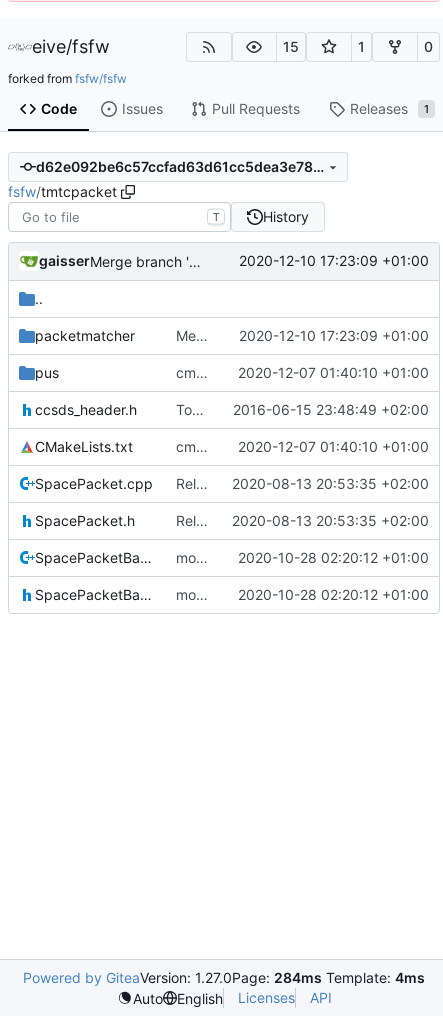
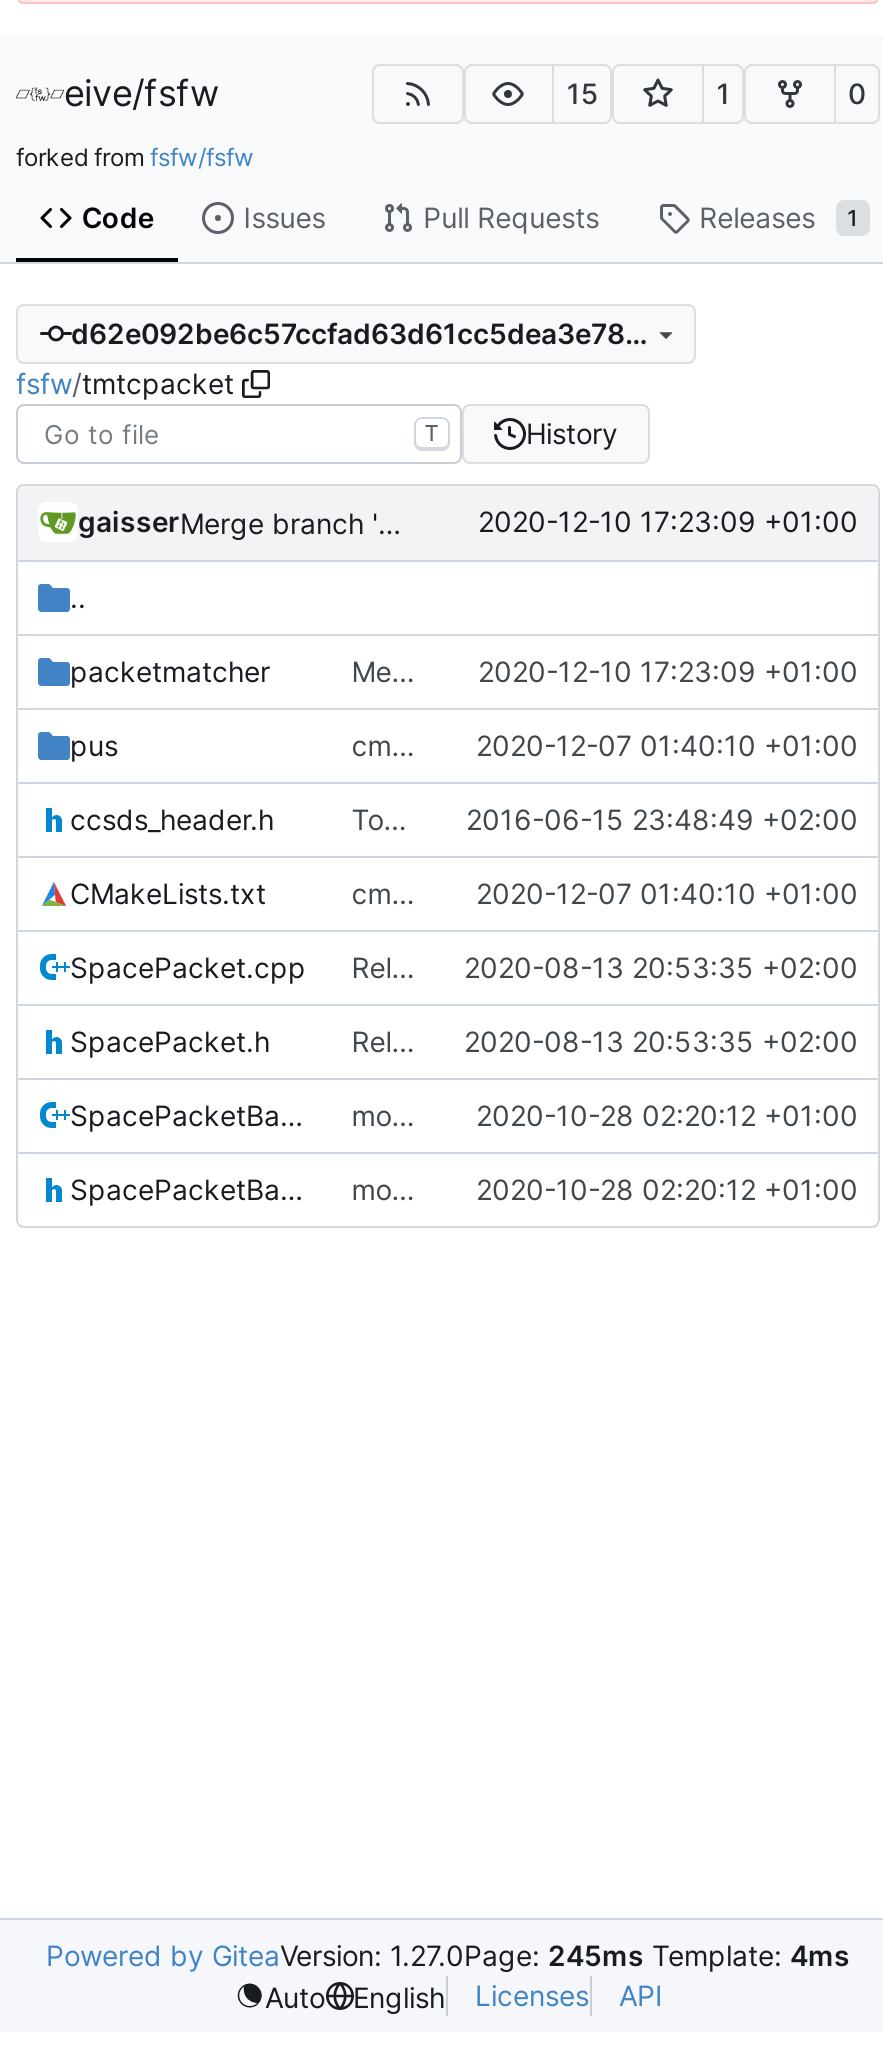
- Powered by GiteaVersion: 1.27.0Page: 284ms Template: 4ms
+ Powered by GiteaVersion: 1.27.0Page: 245ms Template: 4ms
